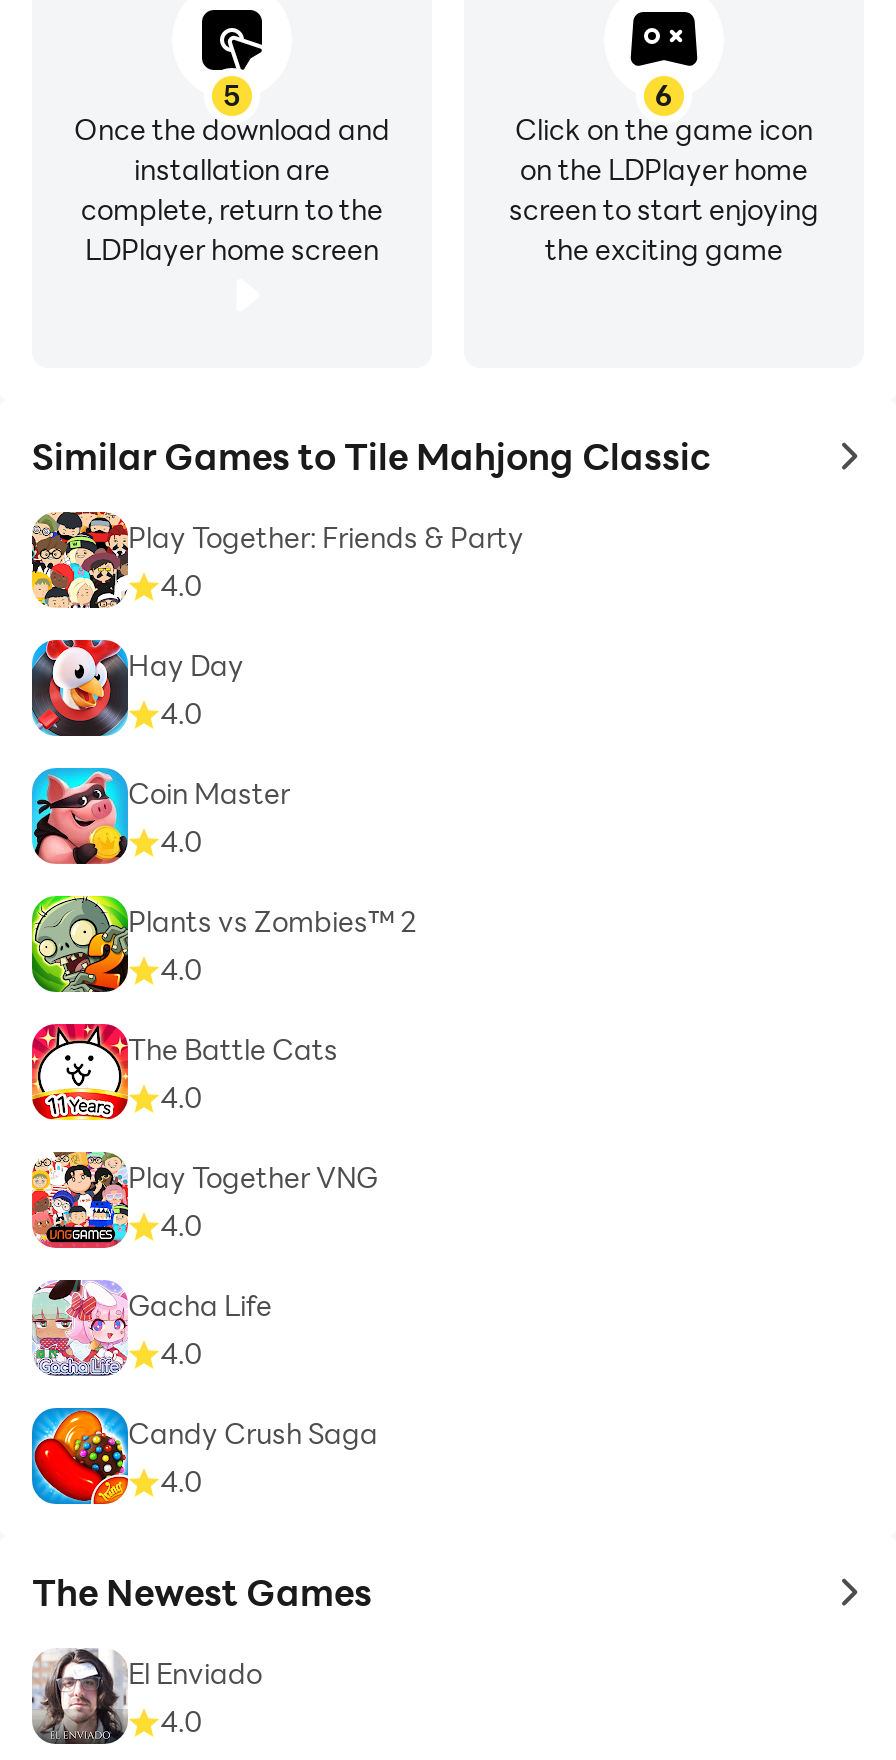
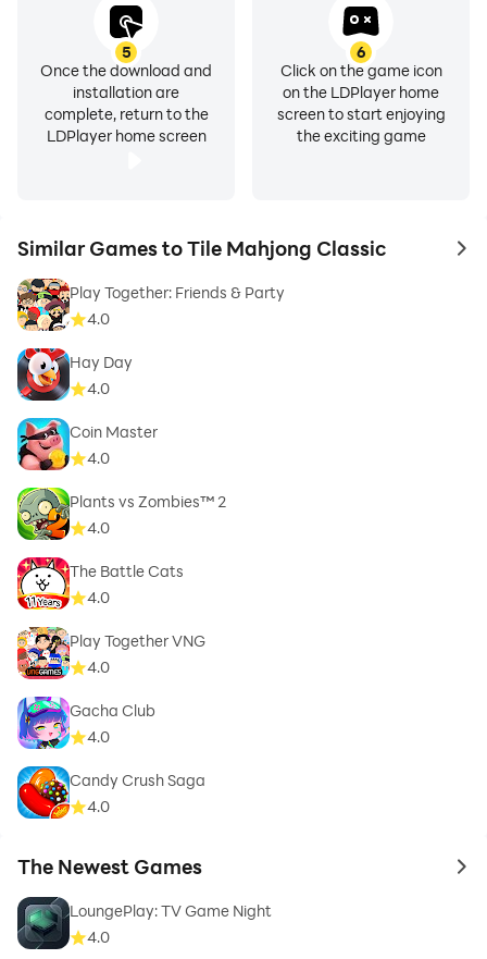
- [image]
- Gacha Life
+ [image]
+ Gacha Club

- [image]
- El Enviado
+ [image]
+ LoungePlay: TV Game Night
